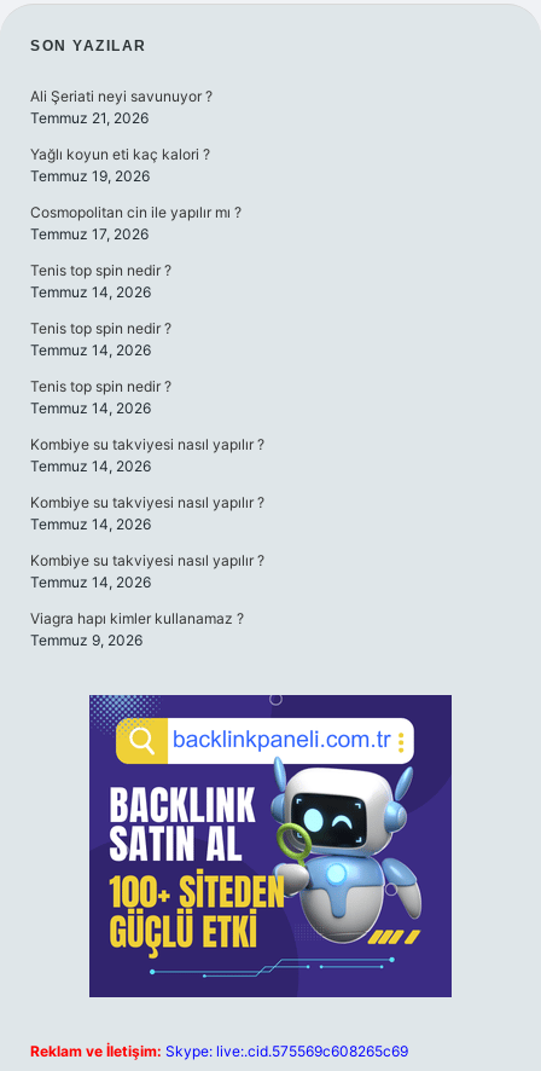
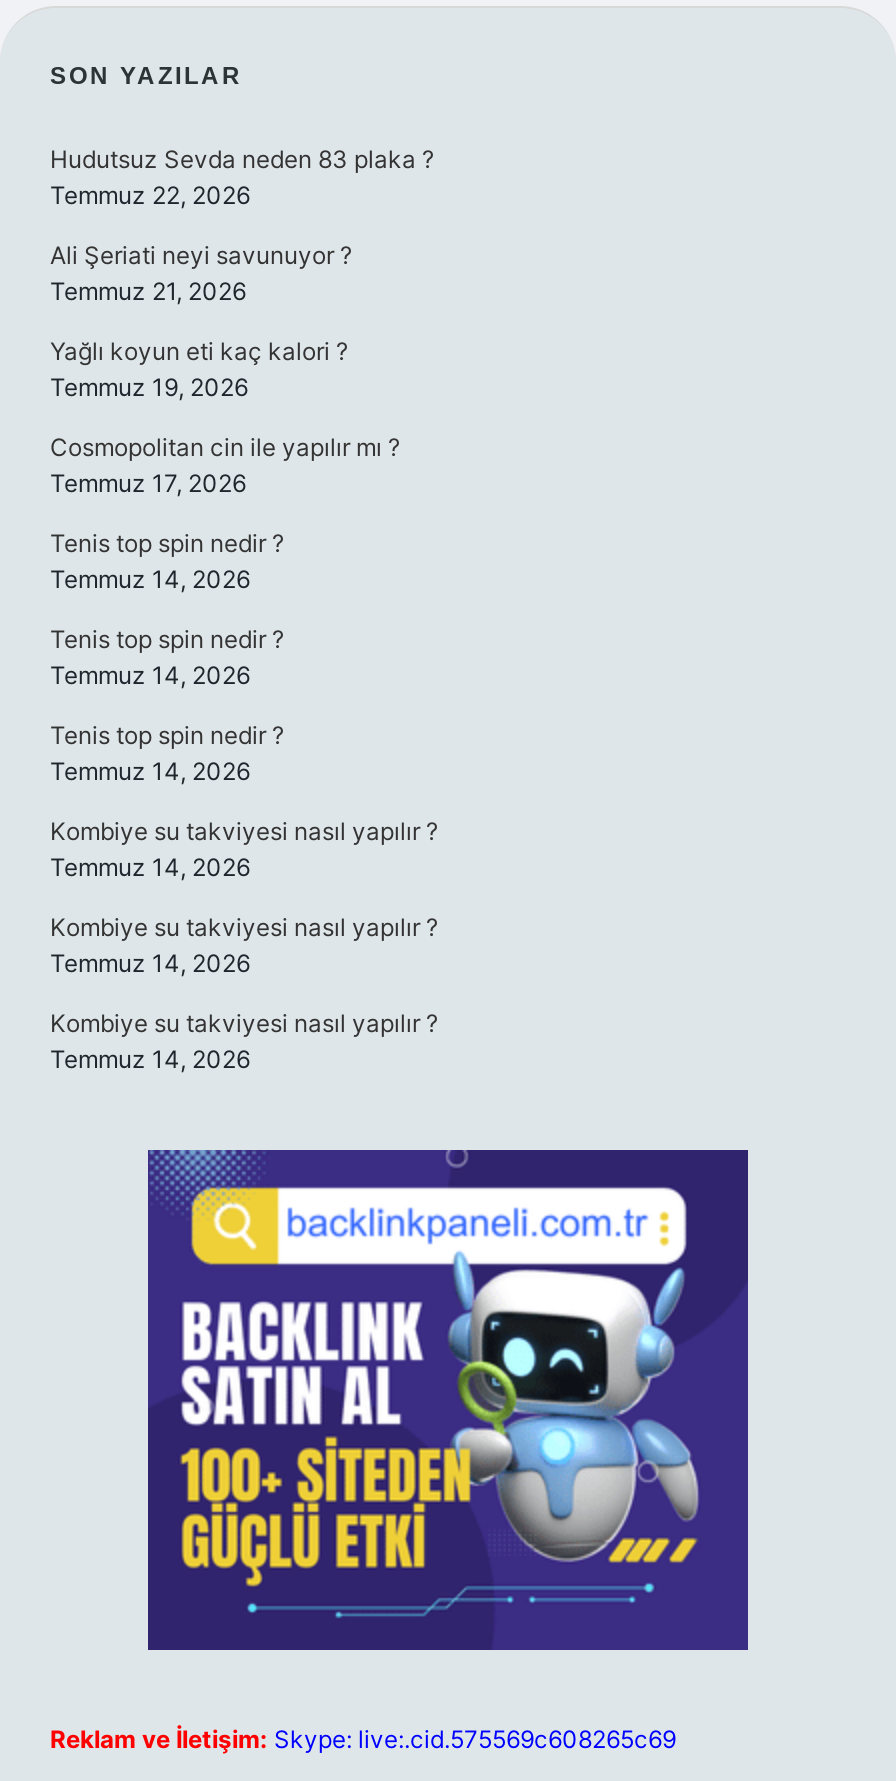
+ Hudutsuz Sevda neden 83 plaka ?
+ Temmuz 22, 2026

moved down: Ali Şeriati neyi savunuyor ? | Temmuz 21, 2026 | Yağlı koyun eti kaç kalori ? | ... | Kombiye su takviyesi nasıl yapılır ? | Temmuz 14, 2026

- Viagra hapı kimler kullanamaz ?
- Temmuz 9, 2026
